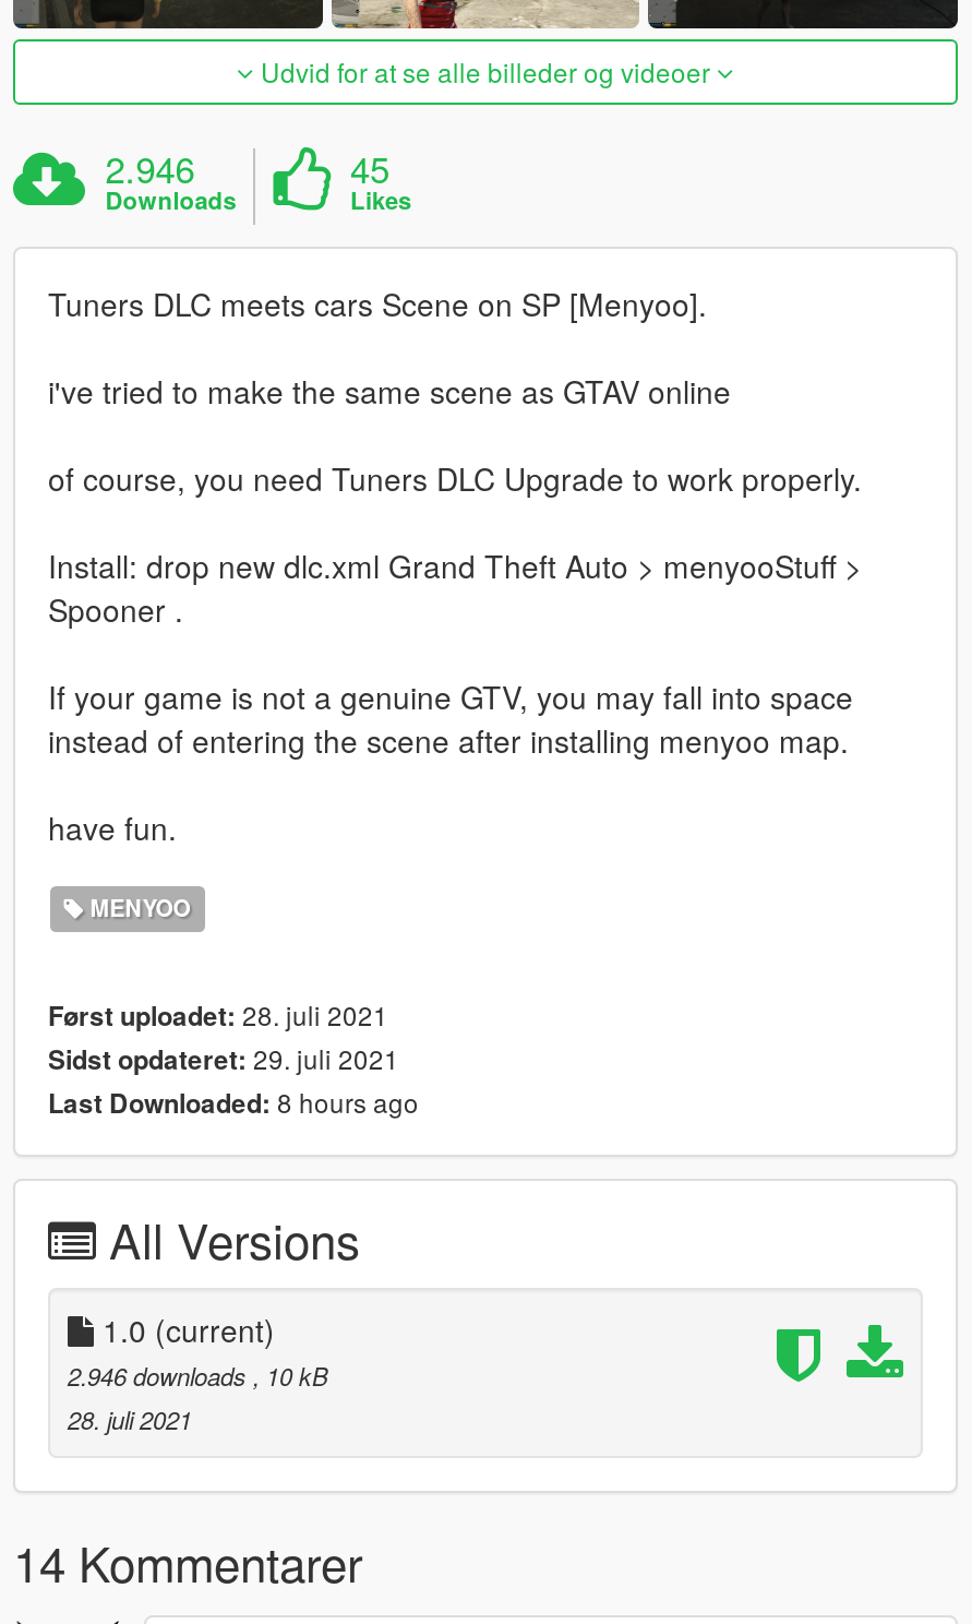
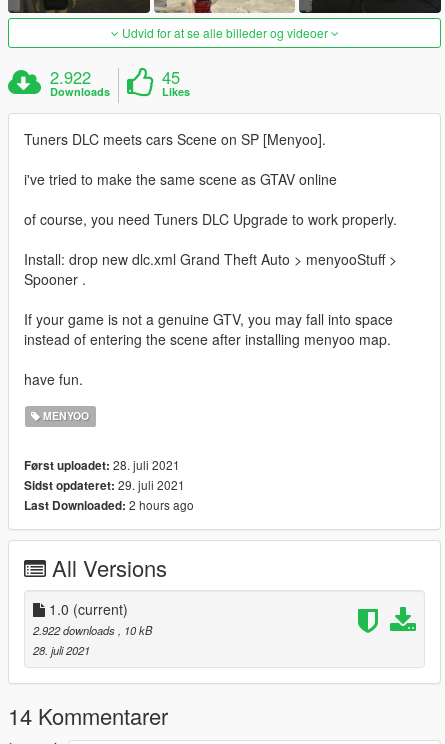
- 2.946
+ 2.922

- Last Downloaded: 8 hours ago
+ Last Downloaded: 2 hours ago

- 2.946 downloads, 10 kB
+ 2.922 downloads, 10 kB
